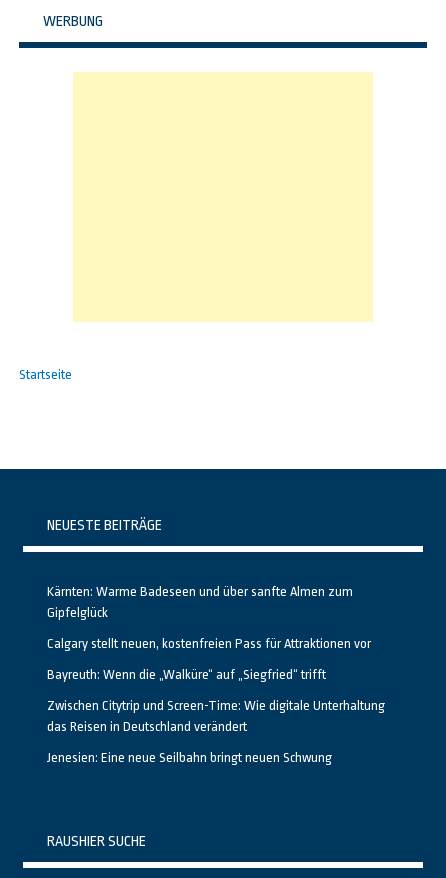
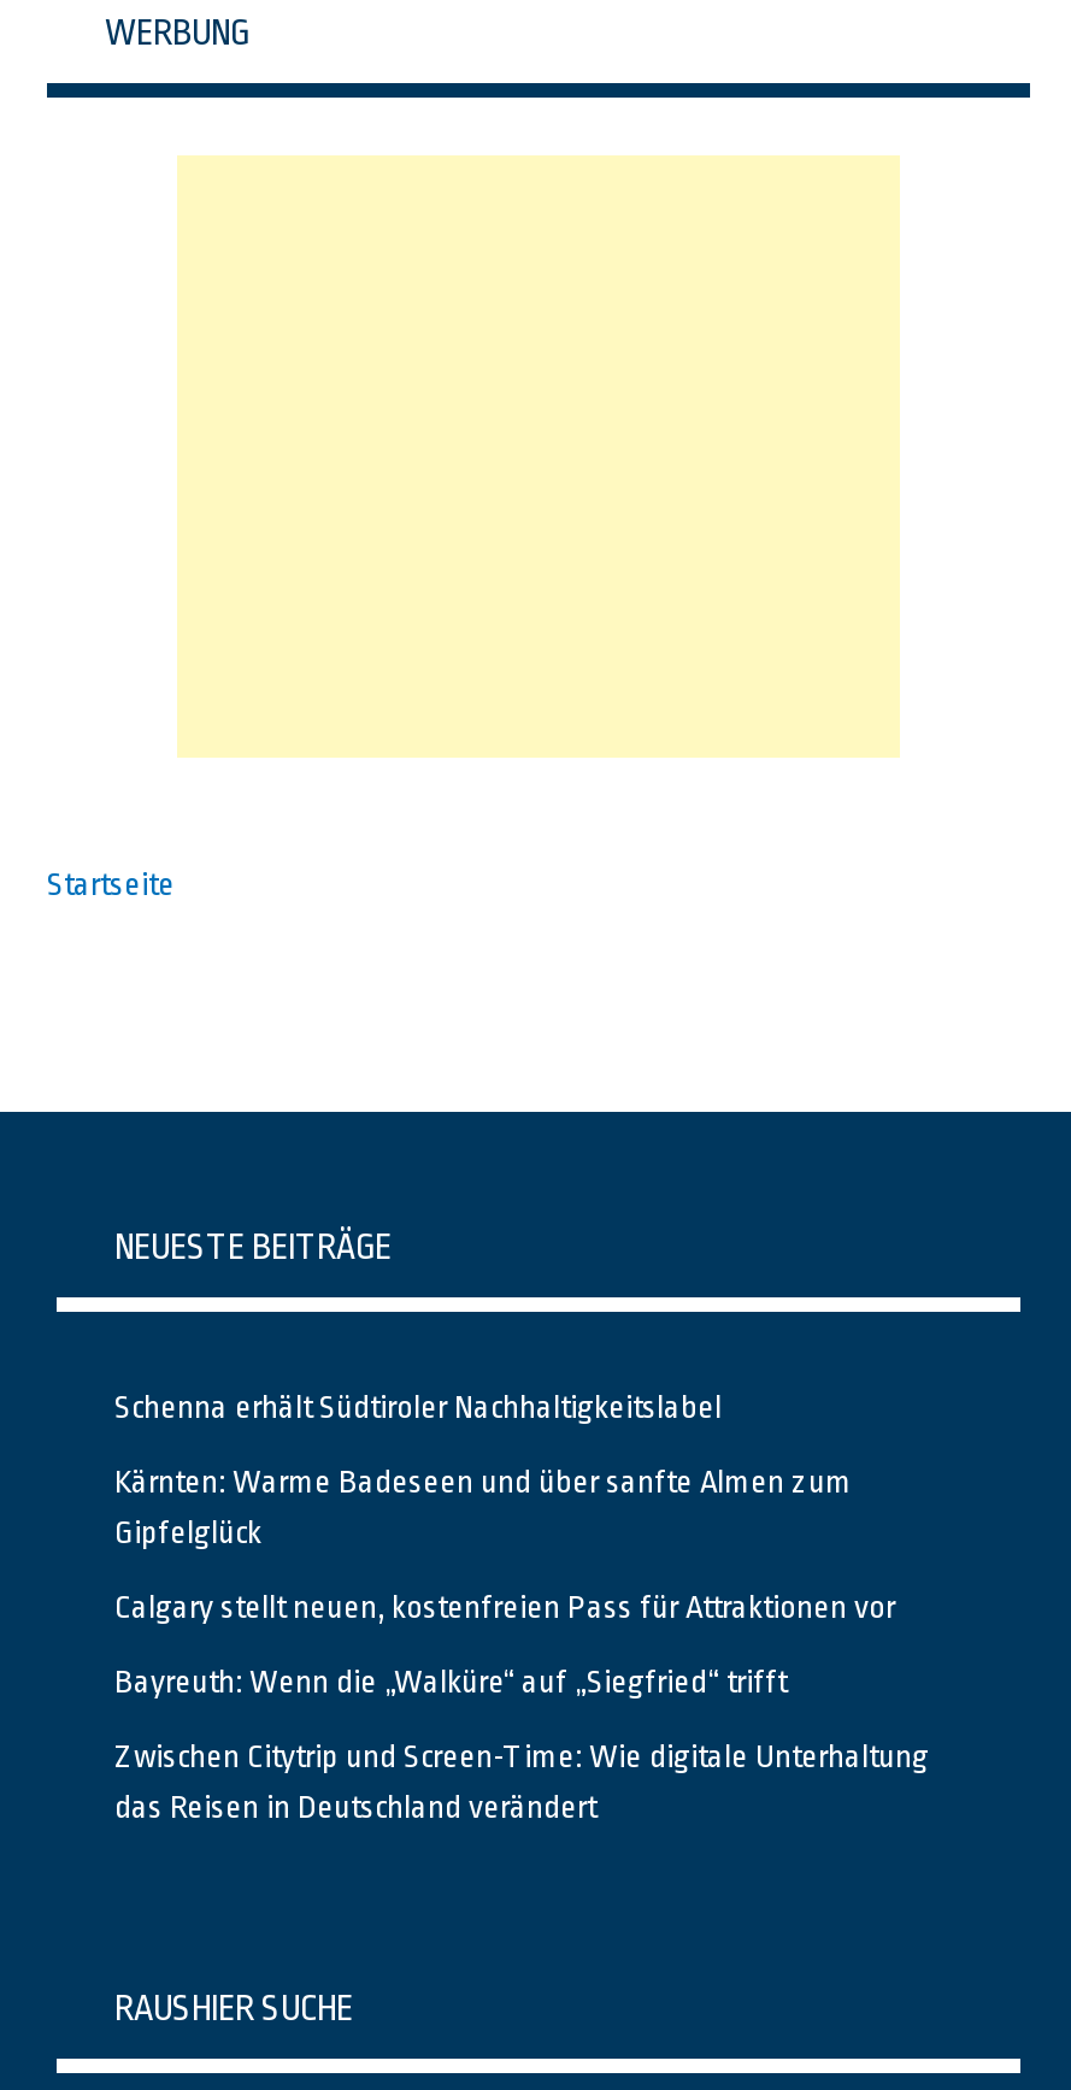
+ Schenna erhält Südtiroler Nachhaltigkeitslabel

moved down: Kärnten: Warme Badeseen und über sanfte Almen zum | Gipfelglück | Calgary stellt neuen, kostenfreien Pass für Attraktionen vor | Bayreuth: Wenn die „Walküre“ auf „Siegfried“ trifft | Zwischen Citytrip und Screen-Time: Wie digitale Unterhaltung | das Reisen in Deutschland verändert

- Jenesien: Eine neue Seilbahn bringt neuen Schwung
